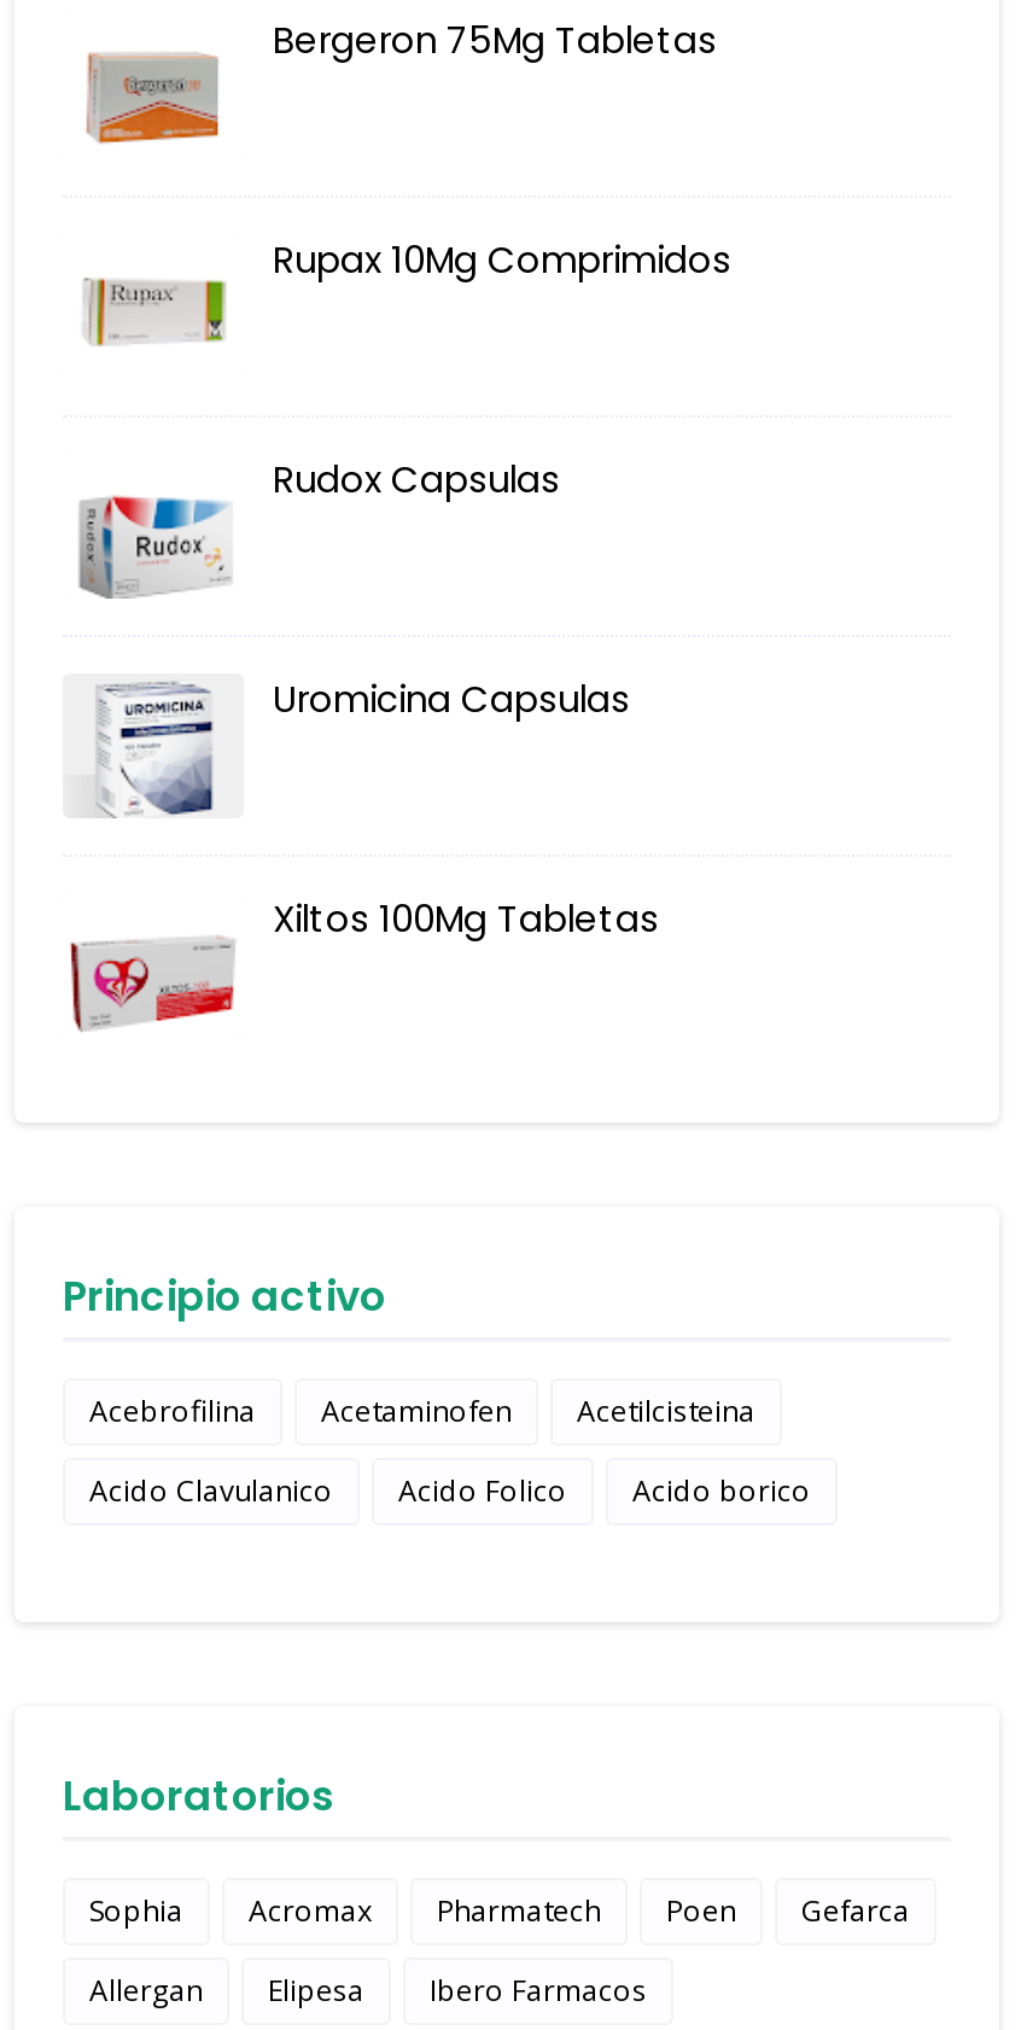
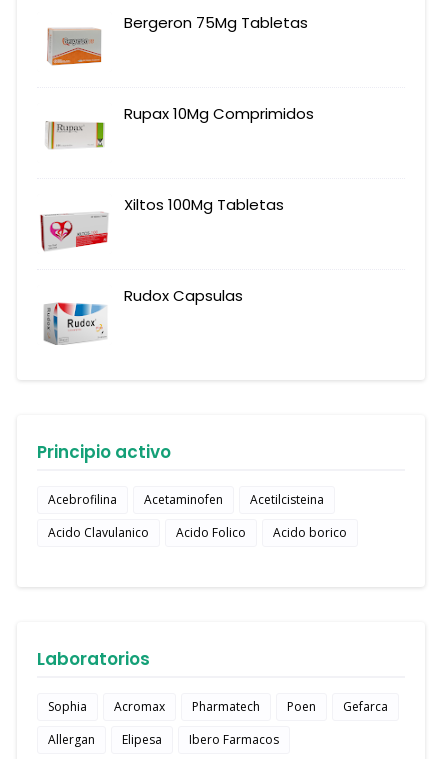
moved down: [image] | Rudox Capsulas

- [image]
- Uromicina Capsulas

moved up: Xiltos 100Mg Tabletas

moved up: [image]
